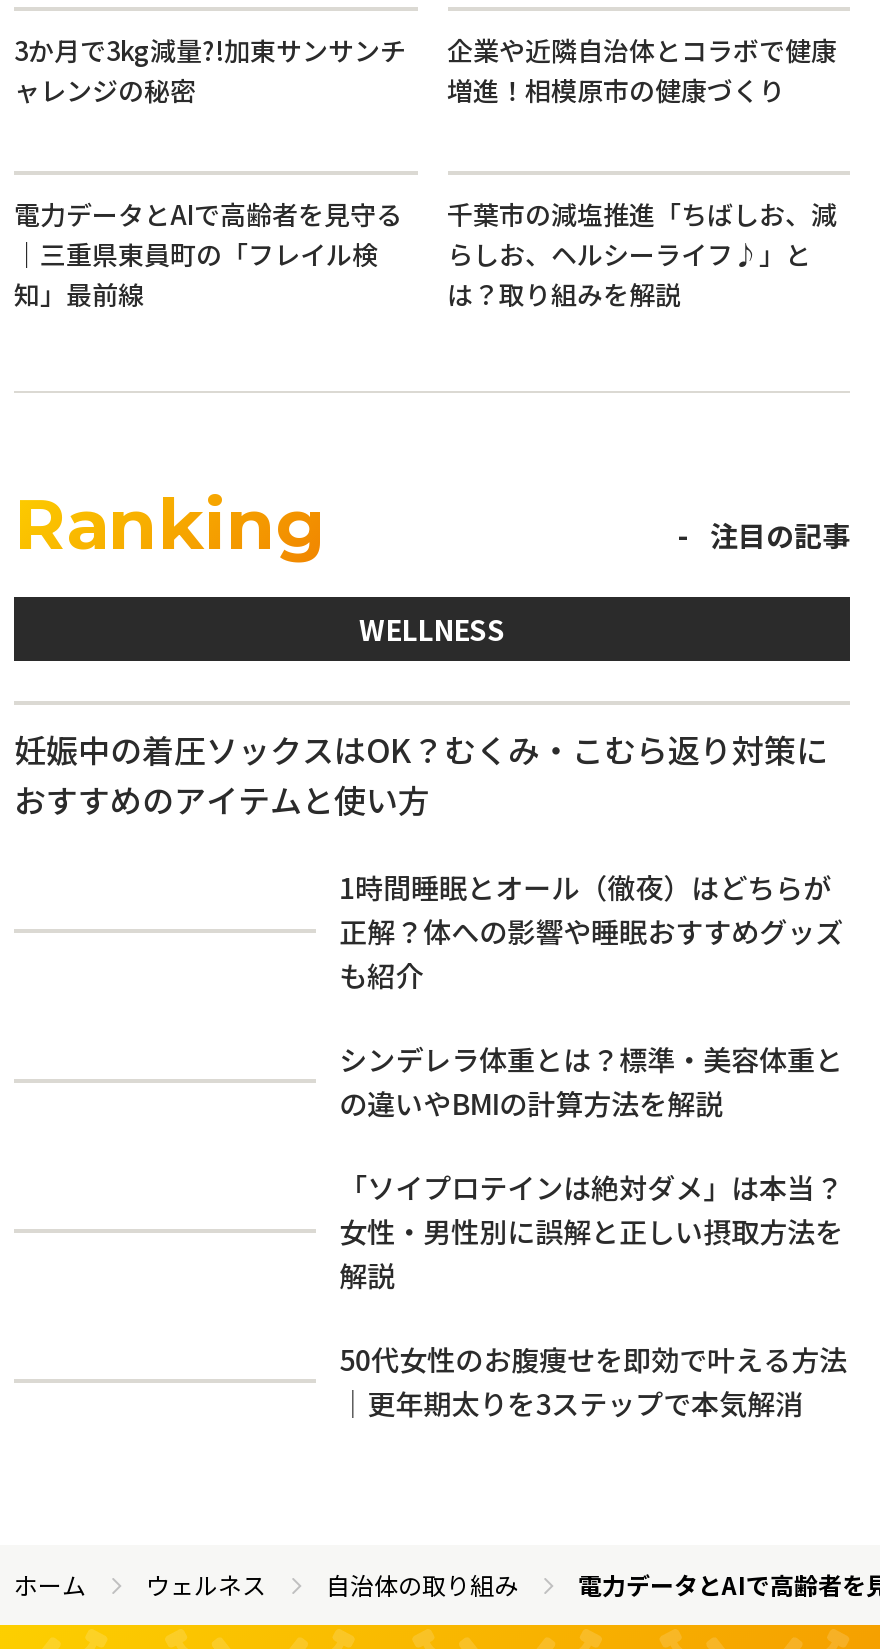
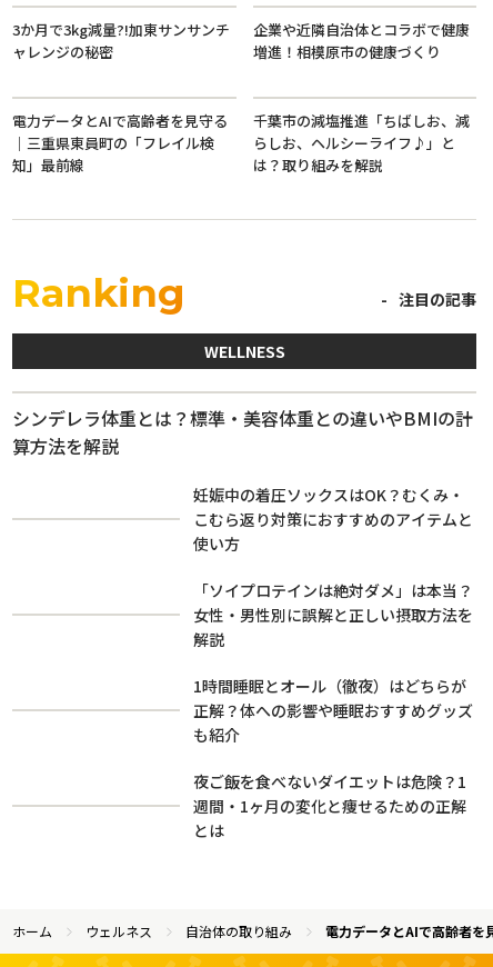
- 妊娠中の着圧ソックスはOK？むくみ・こむら返り対策に
- おすすめのアイテムと使い方
- シンデレラ体重とは？標準・美容体重と
- の違いやBMIの計算方法を解説
+ シンデレラ体重とは？標準・美容体重との違いやBMIの計
+ 算方法を解説
+ 妊娠中の着圧ソックスはOK？むくみ・
+ こむら返り対策におすすめのアイテムと
+ 使い方

moved down: 1時間睡眠とオール（徹夜）はどちらが | 正解？体への影響や睡眠おすすめグッズ | も紹介

moved up: 「ソイプロテインは絶対ダメ」は本当？ | 女性・男性別に誤解と正しい摂取方法を | 解説

- 50代女性のお腹痩せを即効で叶える方法
- ｜更年期太りを3ステップで本気解消
+ 夜ご飯を食べないダイエットは危険？1
+ 週間・1ヶ月の変化と痩せるための正解
+ とは
